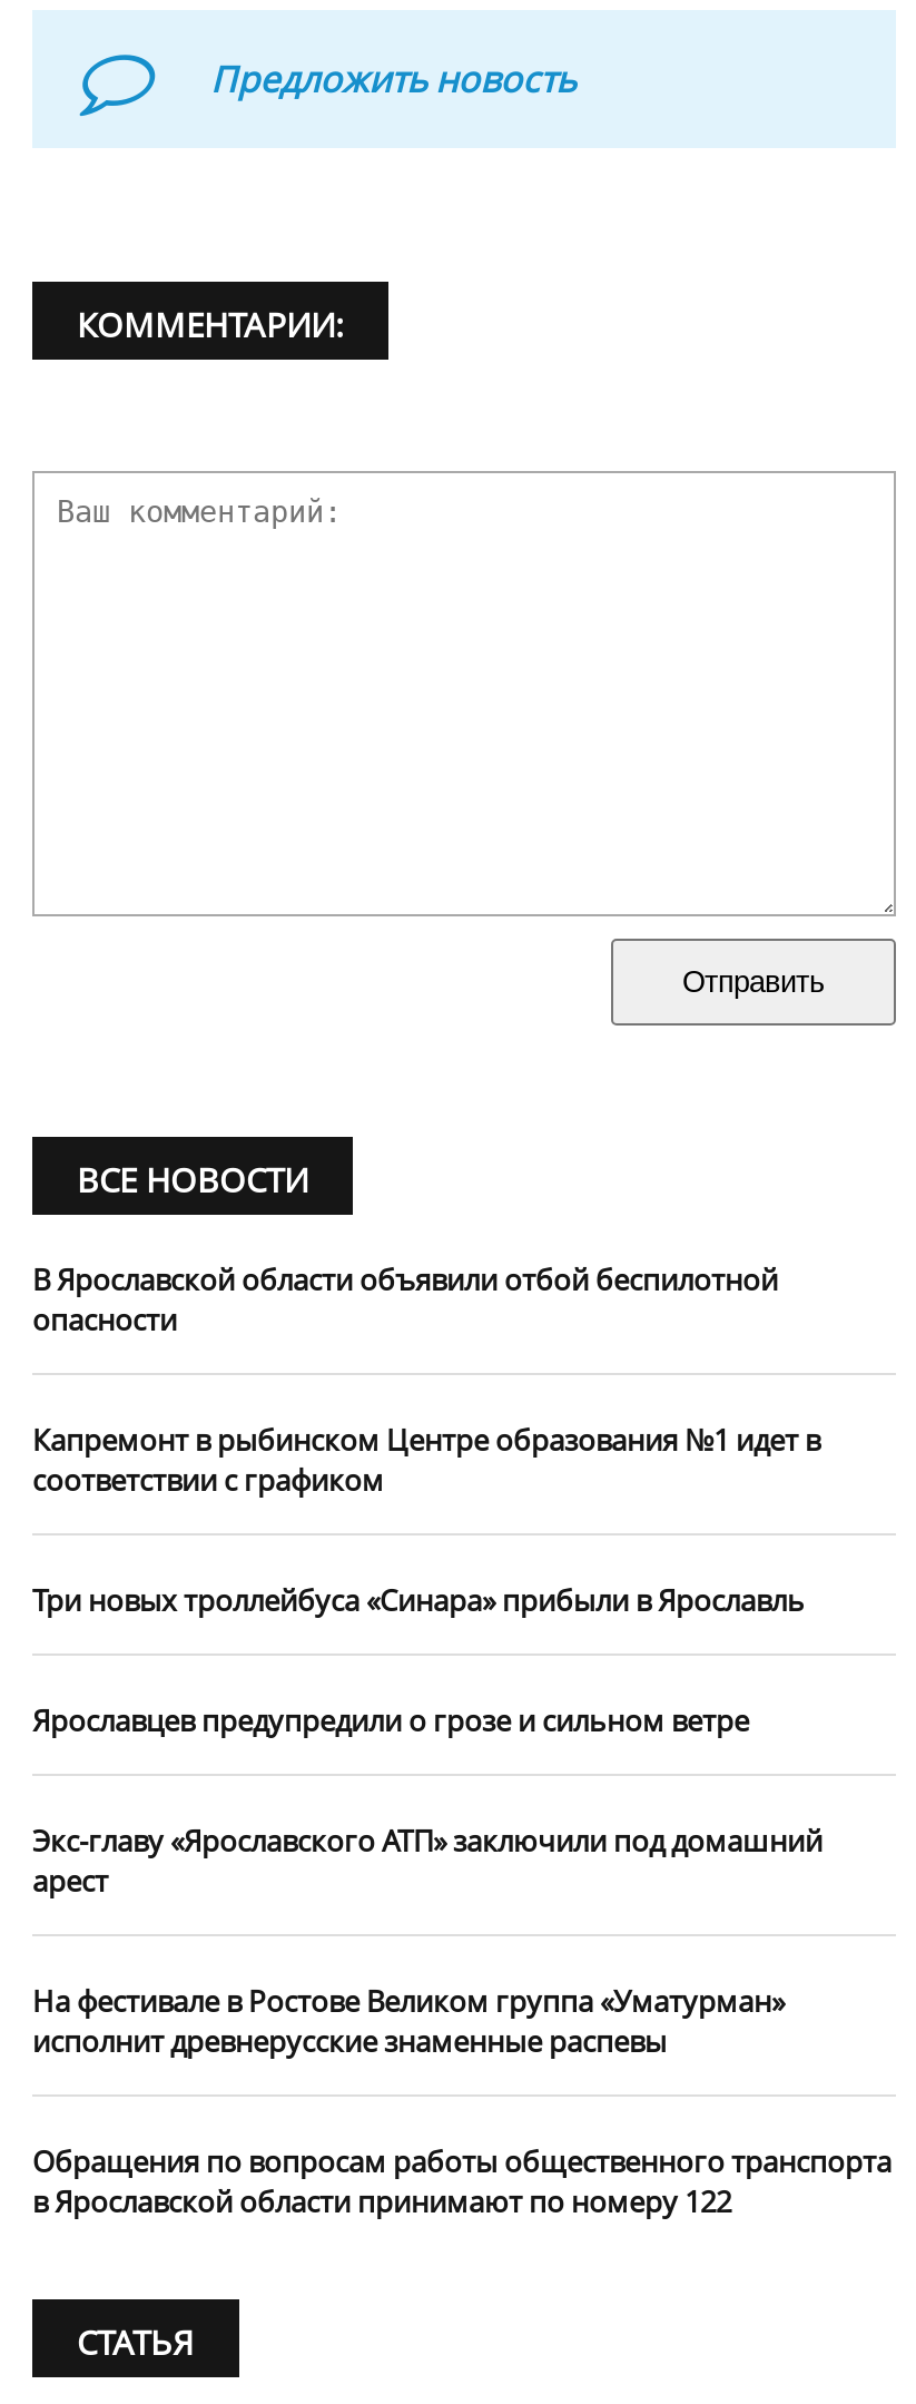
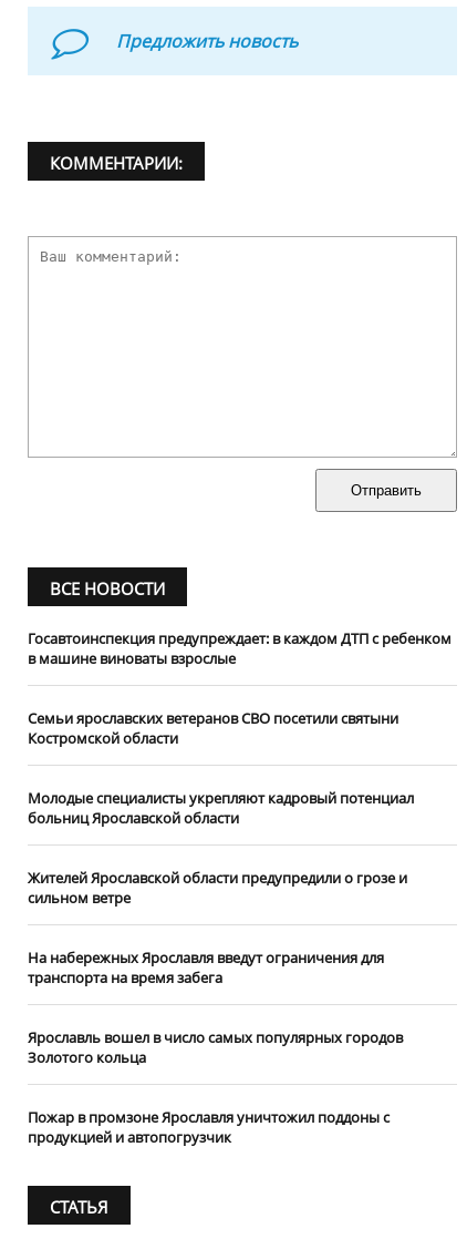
- В Ярославской области объявили отбой беспилотной
- опасности
+ Госавтоинспекция предупреждает: в каждом ДТП с ребенком
+ в машине виноваты взрослые

- Капремонт в рыбинском Центре образования №1 идет в
- соответствии с графиком
+ Семьи ярославских ветеранов СВО посетили святыни
+ Костромской области

- Три новых троллейбуса «Синара» прибыли в Ярославль
+ Молодые специалисты укрепляют кадровый потенциал
+ больниц Ярославской области

- Ярославцев предупредили о грозе и сильном ветре
+ Жителей Ярославской области предупредили о грозе и
+ сильном ветре

- Экс-главу «Ярославского АТП» заключили под домашний
- арест
+ На набережных Ярославля введут ограничения для
+ транспорта на время забега

- На фестивале в Ростове Великом группа «Уматурман»
- исполнит древнерусские знаменные распевы
+ Ярославль вошел в число самых популярных городов
+ Золотого кольца

- Обращения по вопросам работы общественного транспорта
- в Ярославской области принимают по номеру 122
+ Пожар в промзоне Ярославля уничтожил поддоны с
+ продукцией и автопогрузчик
